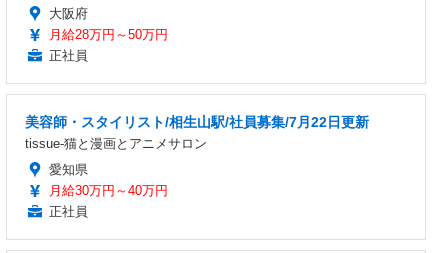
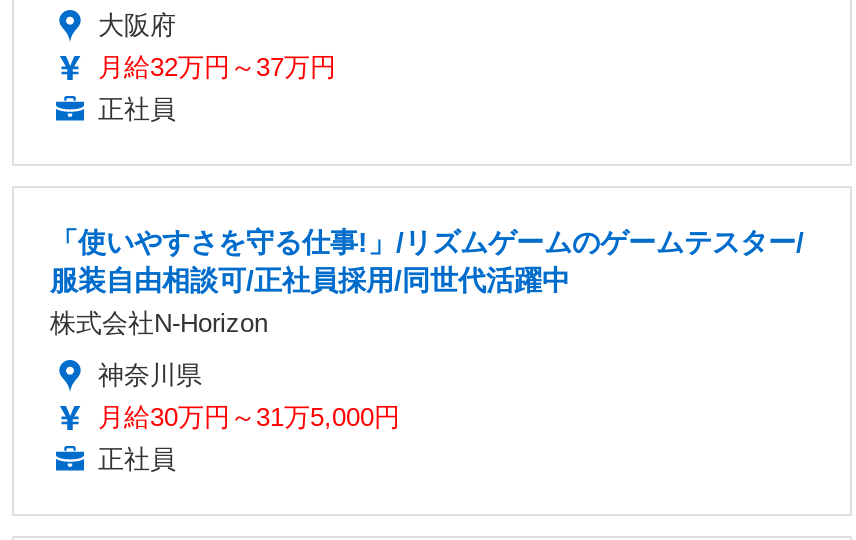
- 月給28万円～50万円
+ 月給32万円～37万円

- 美容師・スタイリスト/相生山駅/社員募集/7月22日更新
- tissue-猫と漫画とアニメサロン
+ 「使いやすさを守る仕事!」/リズムゲームのゲームテスター/
+ 服装自由相談可/正社員採用/同世代活躍中
+ 株式会社N-Horizon

- 愛知県
- 月給30万円～40万円
+ 神奈川県
+ 月給30万円～31万5,000円
